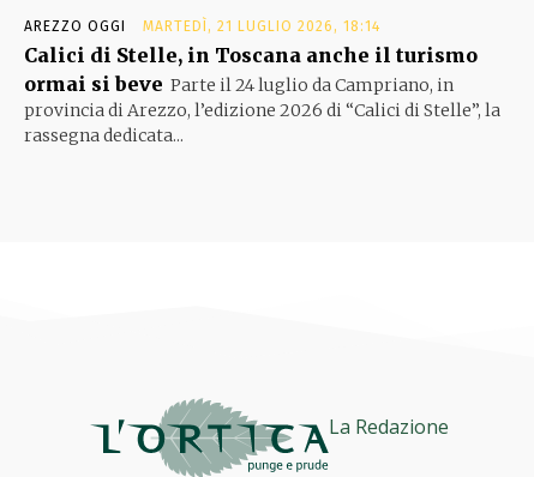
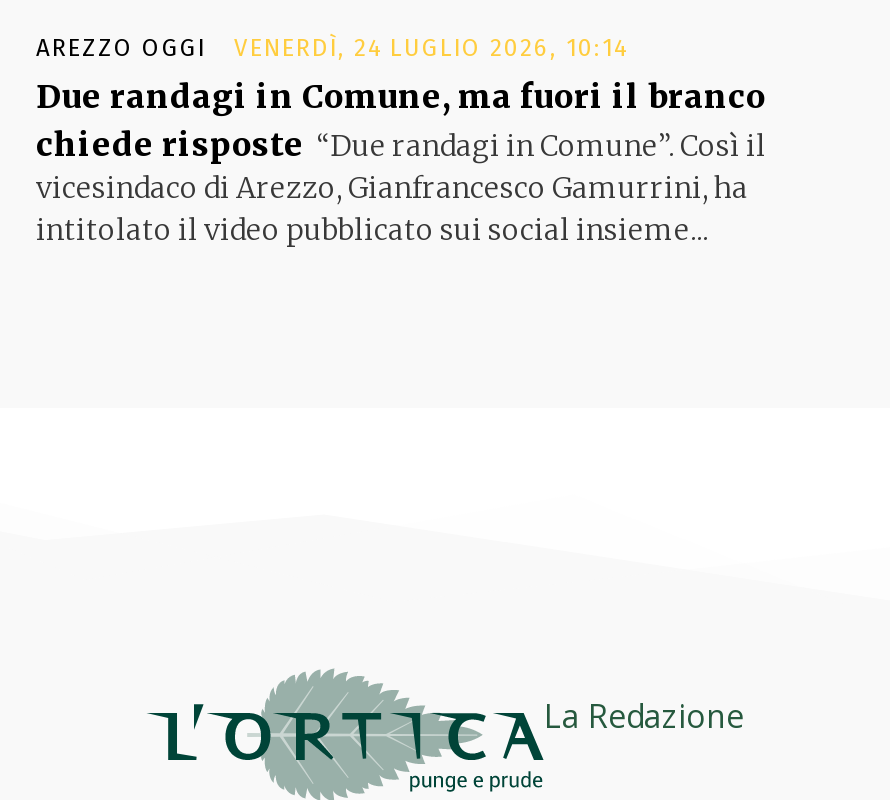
- MARTEDÌ, 21 LUGLIO 2026, 18:14
- Calici di Stelle, in Toscana anche il turismo
- ormai si beve Parte il 24 luglio da Campriano, in
- provincia di Arezzo, l’edizione 2026 di “Calici di Stelle”, la
- rassegna dedicata...
+ VENERDÌ, 24 LUGLIO 2026, 10:14
+ Due randagi in Comune, ma fuori il branco
+ chiede risposte “Due randagi in Comune”. Così il
+ vicesindaco di Arezzo, Gianfrancesco Gamurrini, ha
+ intitolato il video pubblicato sui social insieme...
